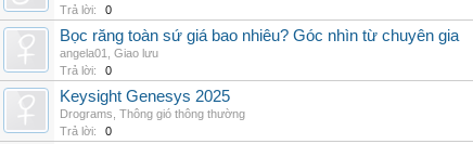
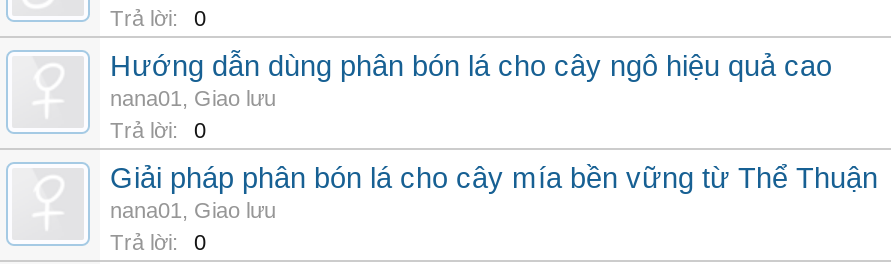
- Bọc răng toàn sứ giá bao nhiêu? Góc nhìn từ chuyên gia
- angela01, Giao lưu
+ Hướng dẫn dùng phân bón lá cho cây ngô hiệu quả cao
+ nana01, Giao lưu

- Keysight Genesys 2025
- Drograms, Thông gió thông thường
+ Giải pháp phân bón lá cho cây mía bền vững từ Thể Thuận
+ nana01, Giao lưu
